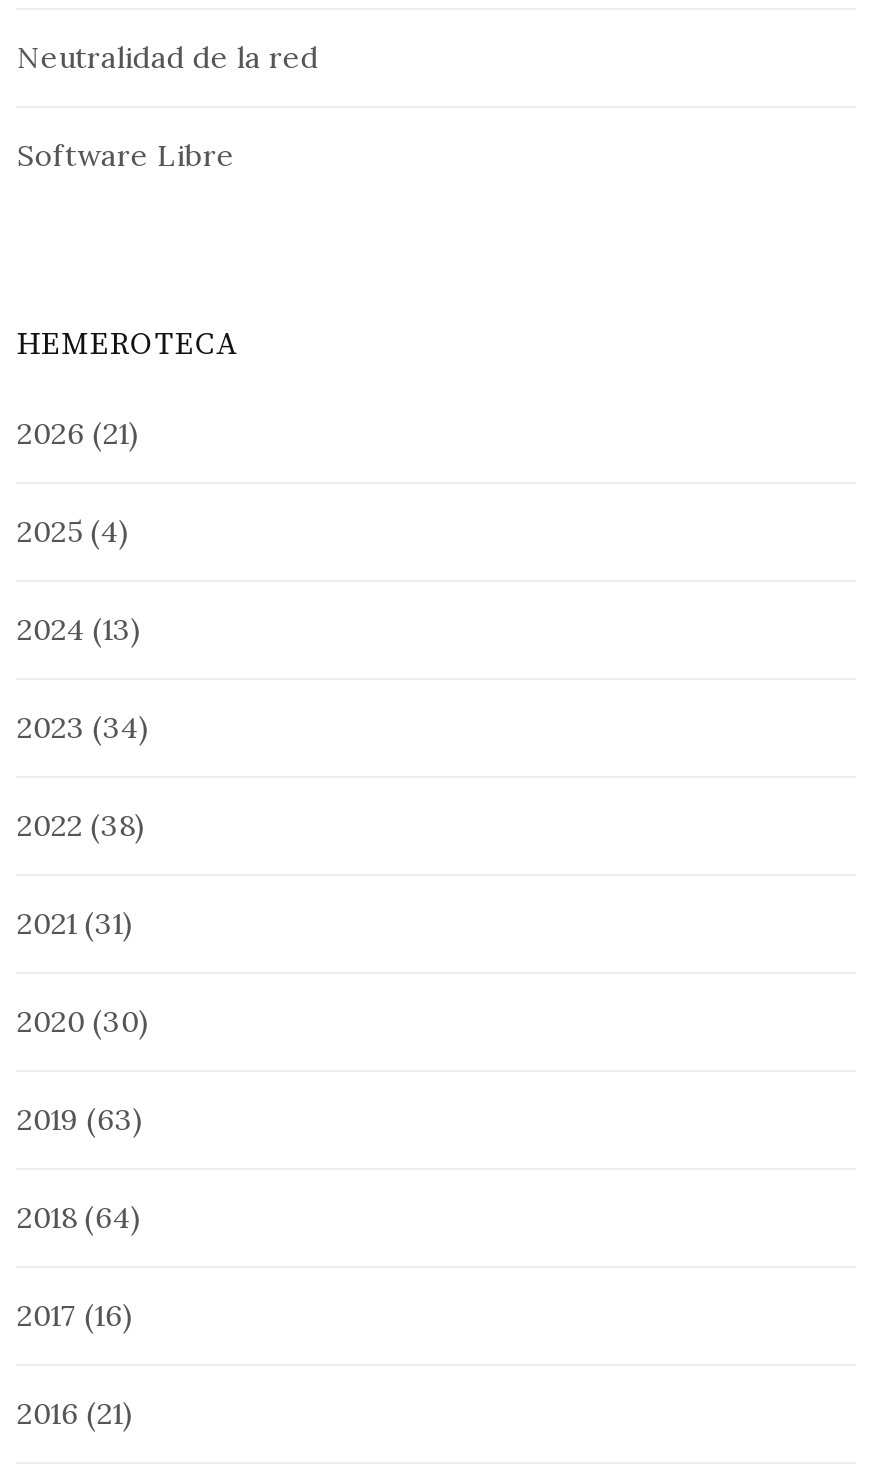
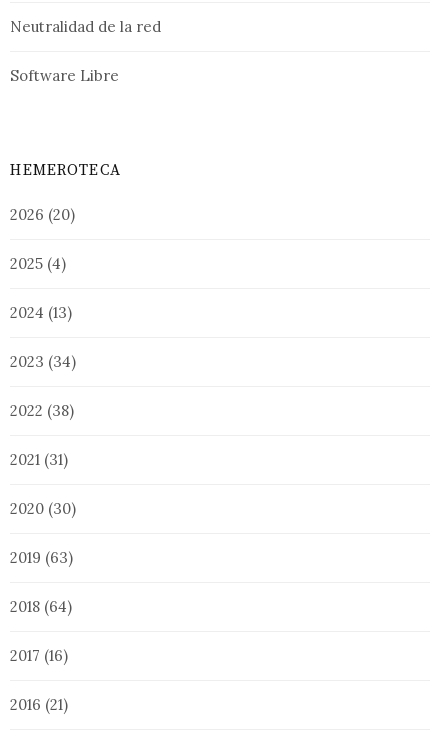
- 2026 (21)
+ 2026 (20)
